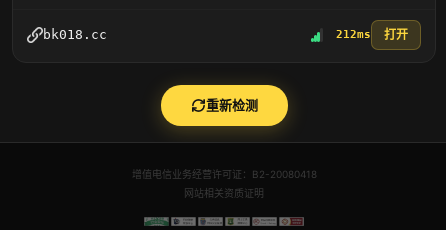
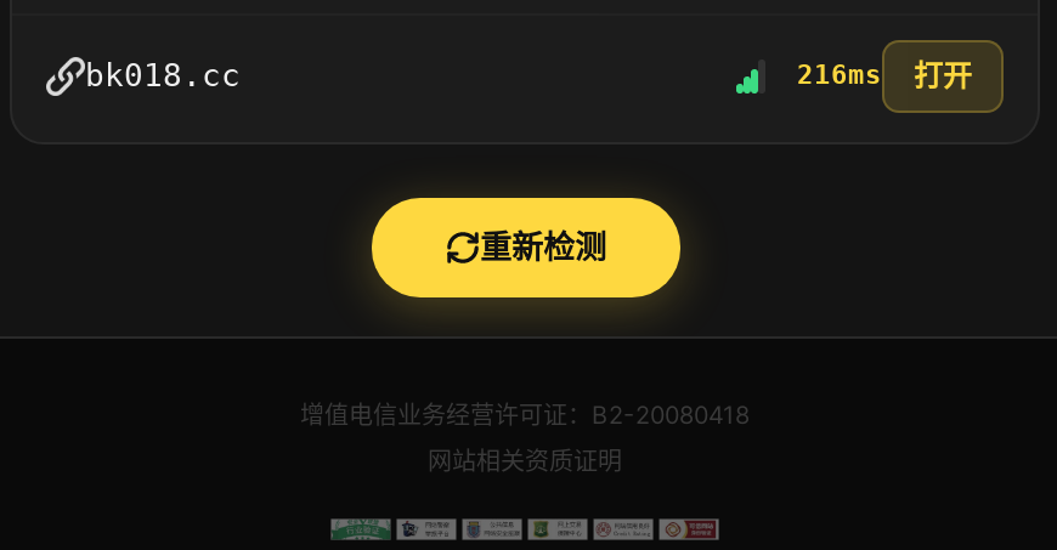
- 212ms 打开
+ 216ms 打开
